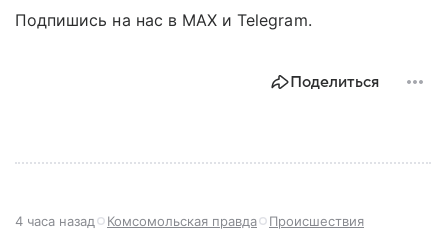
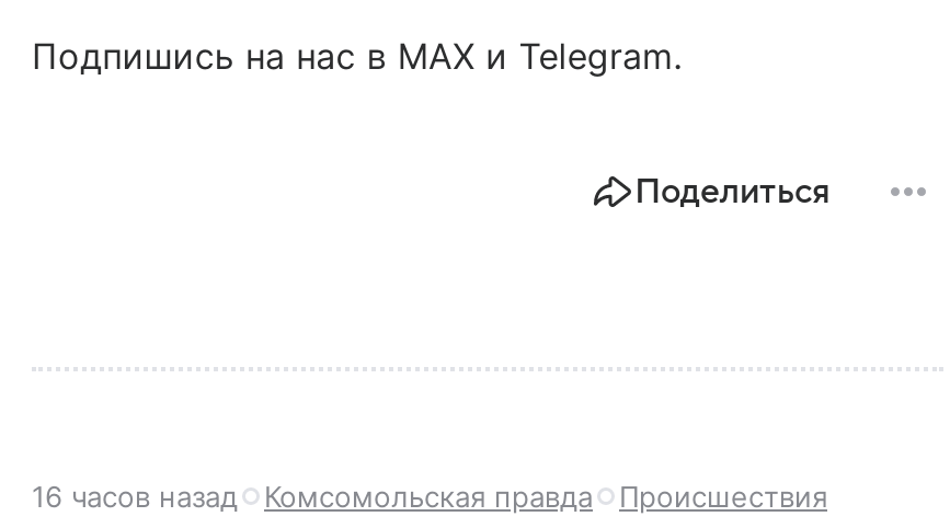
- 4 часа назад Комсомольская правда Происшествия
+ 16 часов назад Комсомольская правда Происшествия
